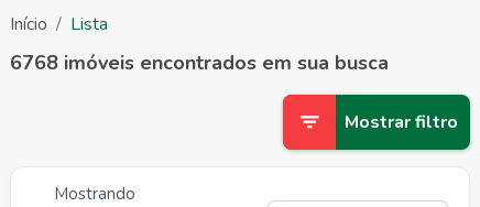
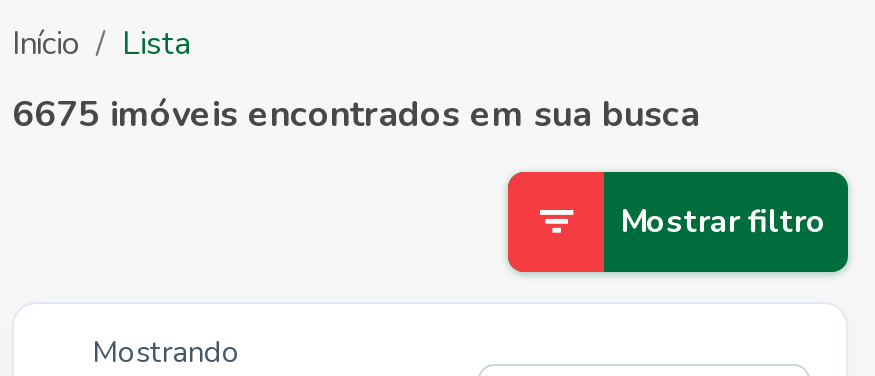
- 6768 imóveis encontrados em sua busca
+ 6675 imóveis encontrados em sua busca
